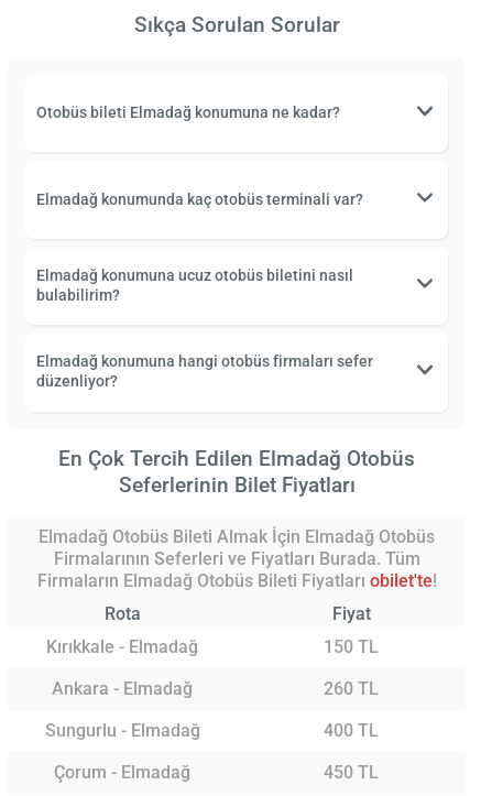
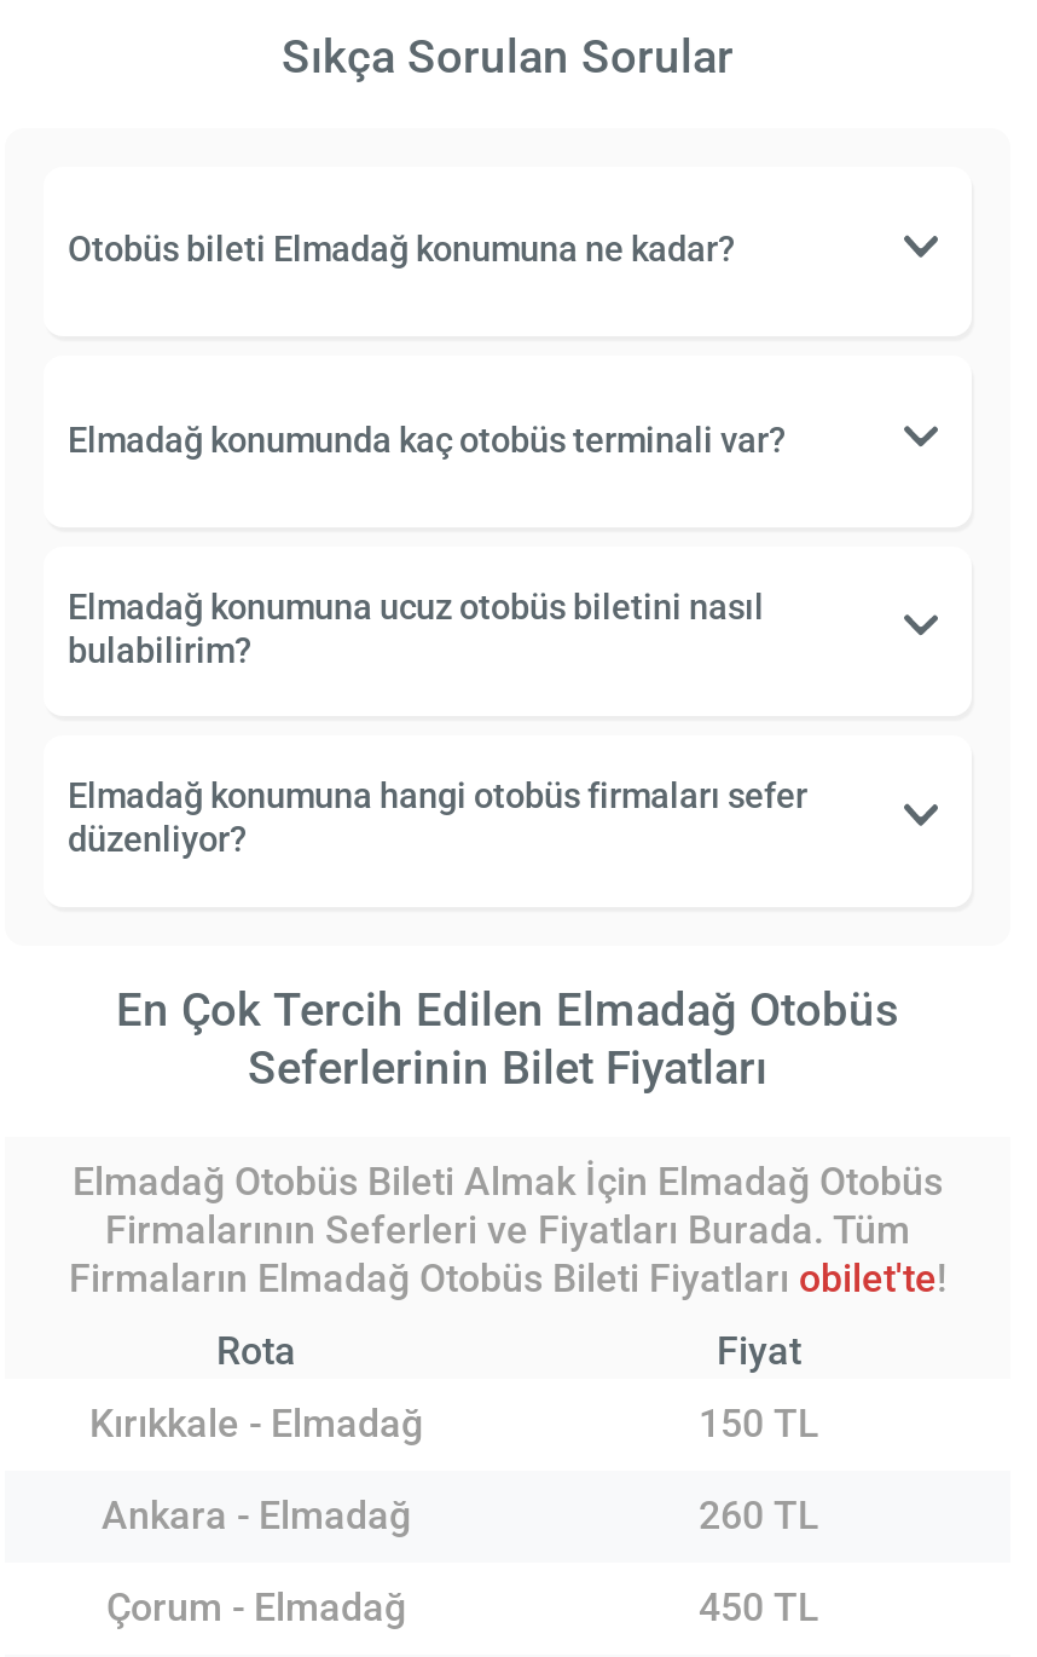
- Sungurlu - Elmadağ
- 400 TL
